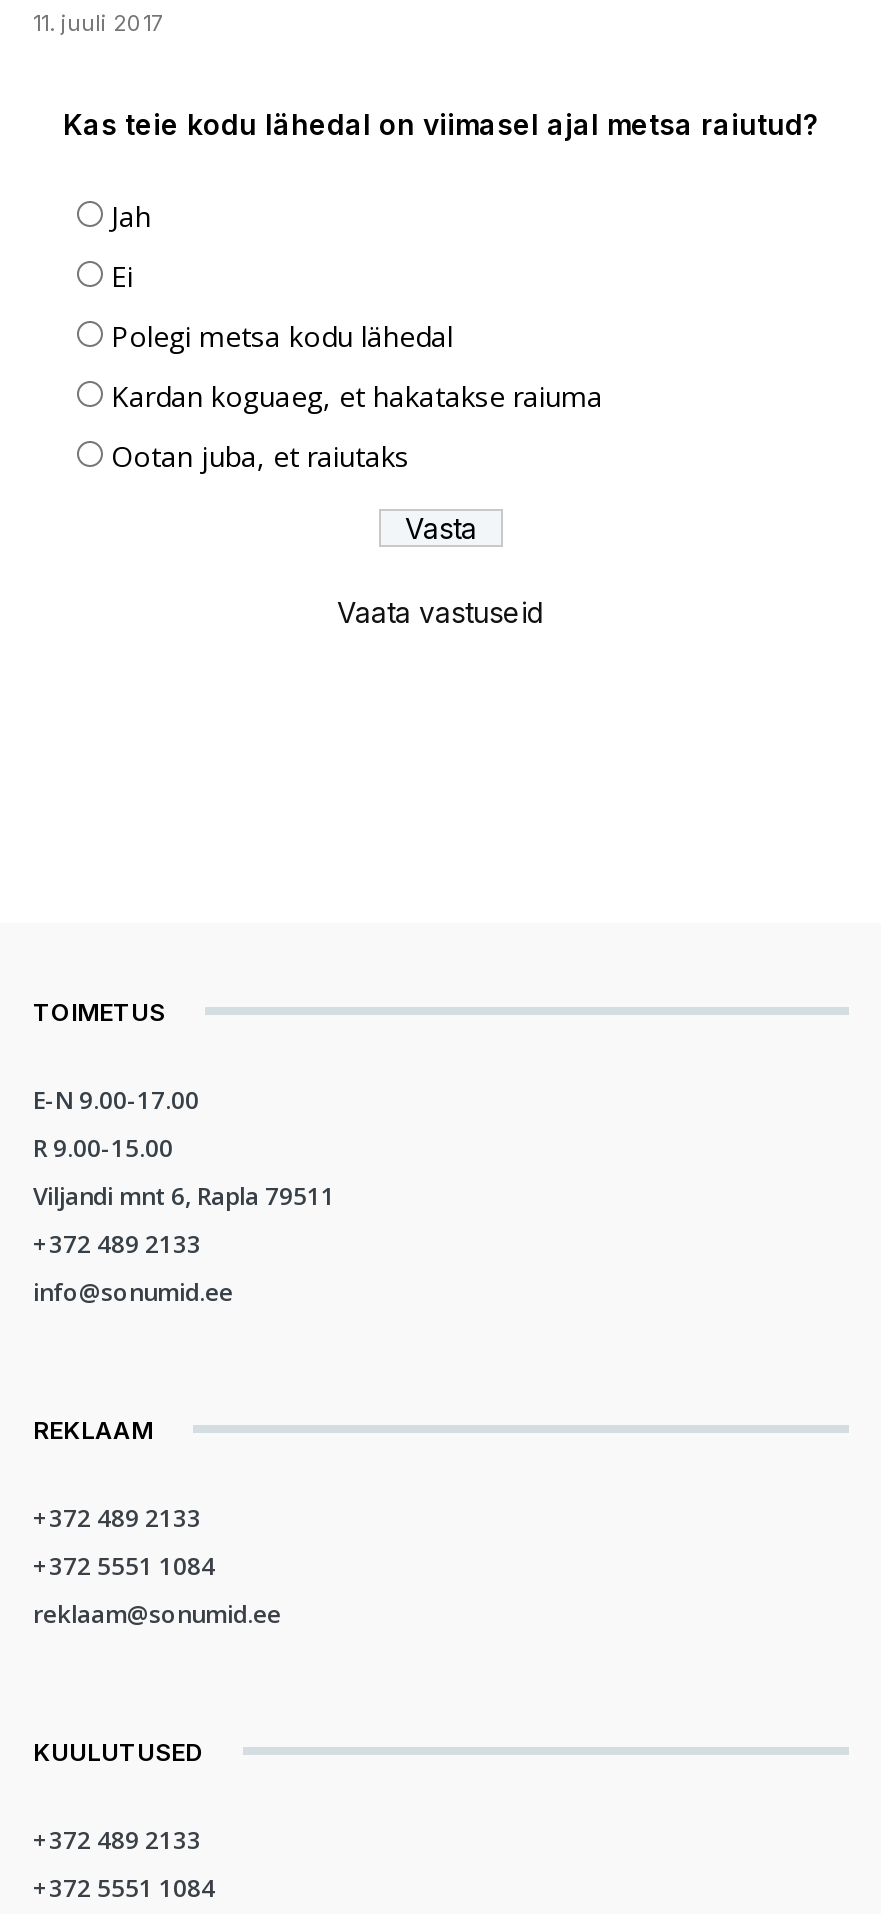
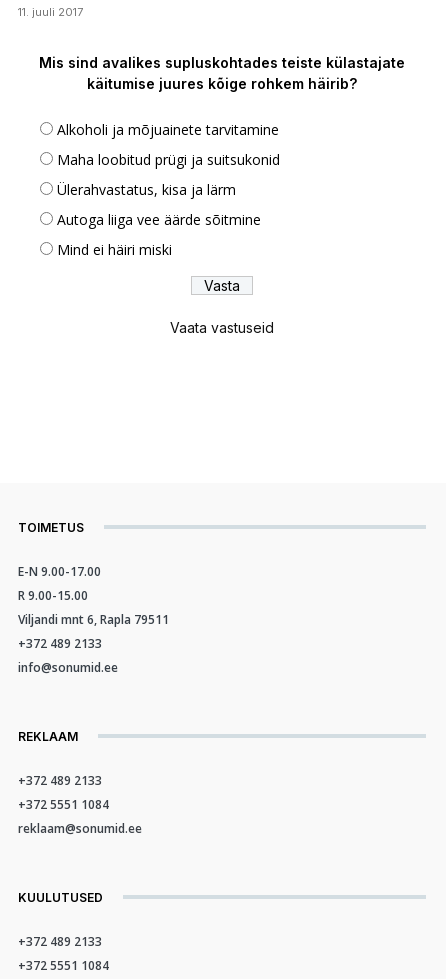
- Kas teie kodu lähedal on viimasel ajal metsa raiutud?
+ Mis sind avalikes supluskohtades teiste külastajate
+ käitumise juures kõige rohkem häirib?

- Jah
+ Alkoholi ja mõjuainete tarvitamine

- Ei
+ Maha loobitud prügi ja suitsukonid

- Polegi metsa kodu lähedal
+ Ülerahvastatus, kisa ja lärm

- Kardan koguaeg, et hakatakse raiuma
+ Autoga liiga vee äärde sõitmine

- Ootan juba, et raiutaks
+ Mind ei häiri miski
